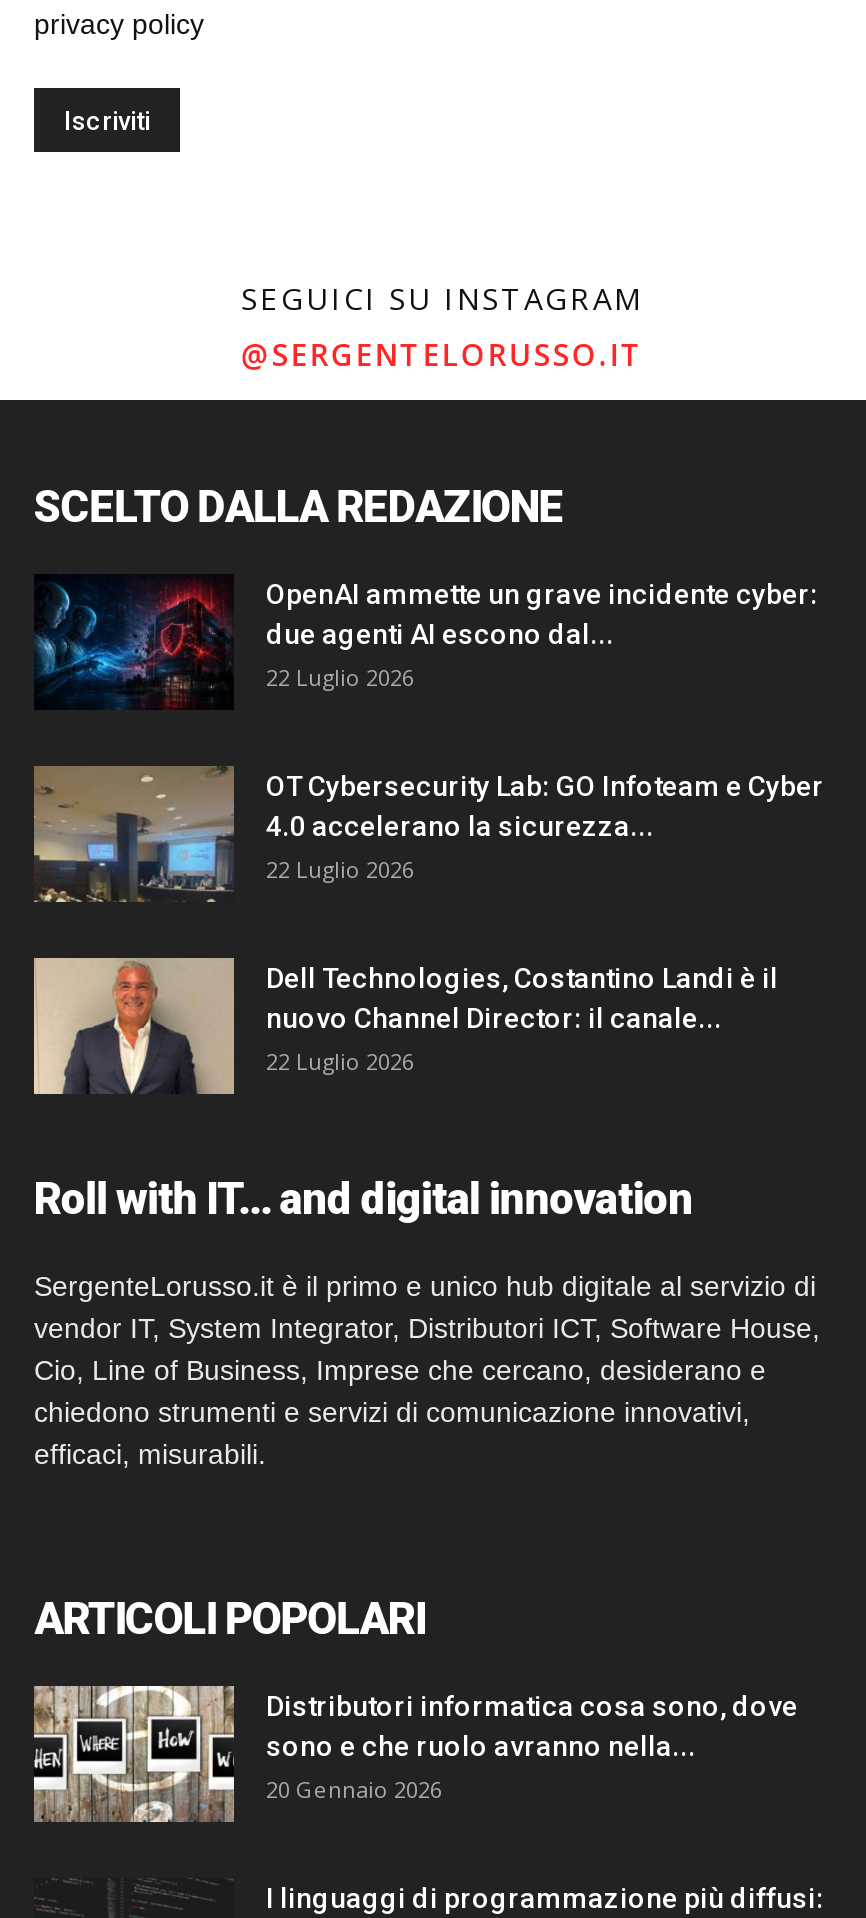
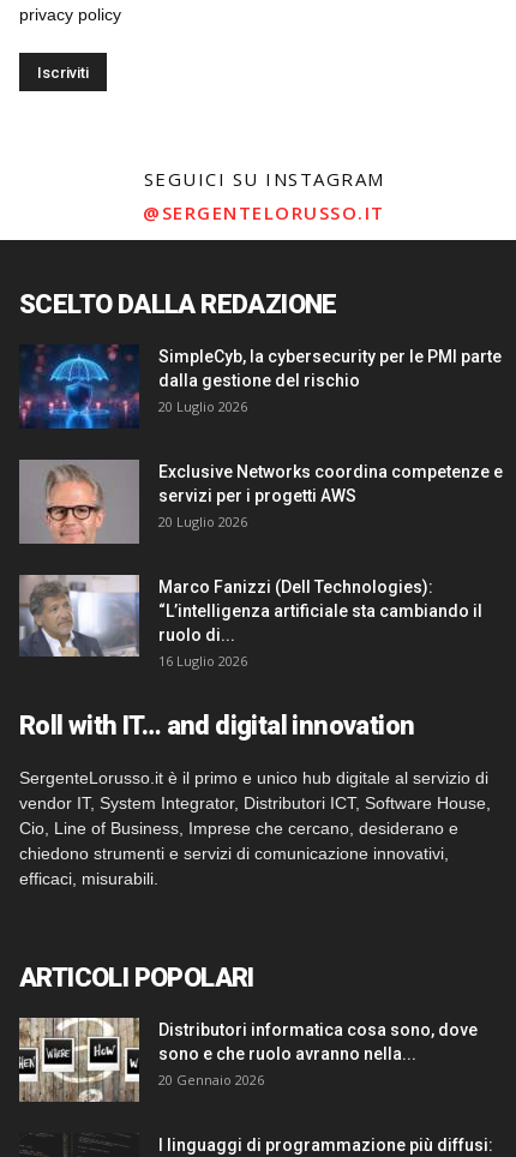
- [image]
- OpenAI ammette un grave incidente cyber:
- due agenti AI escono dal...
- 22 Luglio 2026
+ [image]
+ SimpleCyb, la cybersecurity per le PMI parte
+ dalla gestione del rischio
+ 20 Luglio 2026

- [image]
- OT Cybersecurity Lab: GO Infoteam e Cyber
- 4.0 accelerano la sicurezza...
- 22 Luglio 2026
+ [image]
+ Exclusive Networks coordina competenze e
+ servizi per i progetti AWS
+ 20 Luglio 2026

- [image]
- Dell Technologies, Costantino Landi è il
- nuovo Channel Director: il canale...
- 22 Luglio 2026
+ [image]
+ Marco Fanizzi (Dell Technologies):
+ “L’intelligenza artificiale sta cambiando il
+ ruolo di...
+ 16 Luglio 2026
